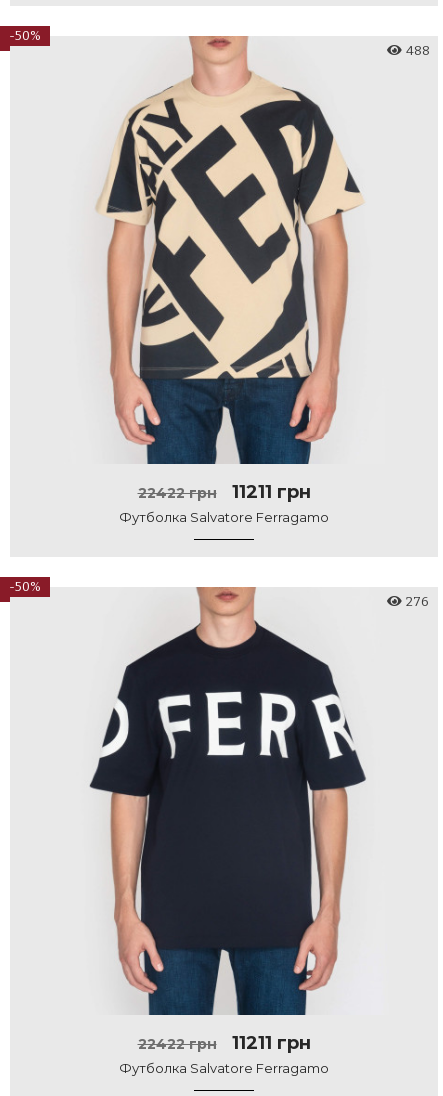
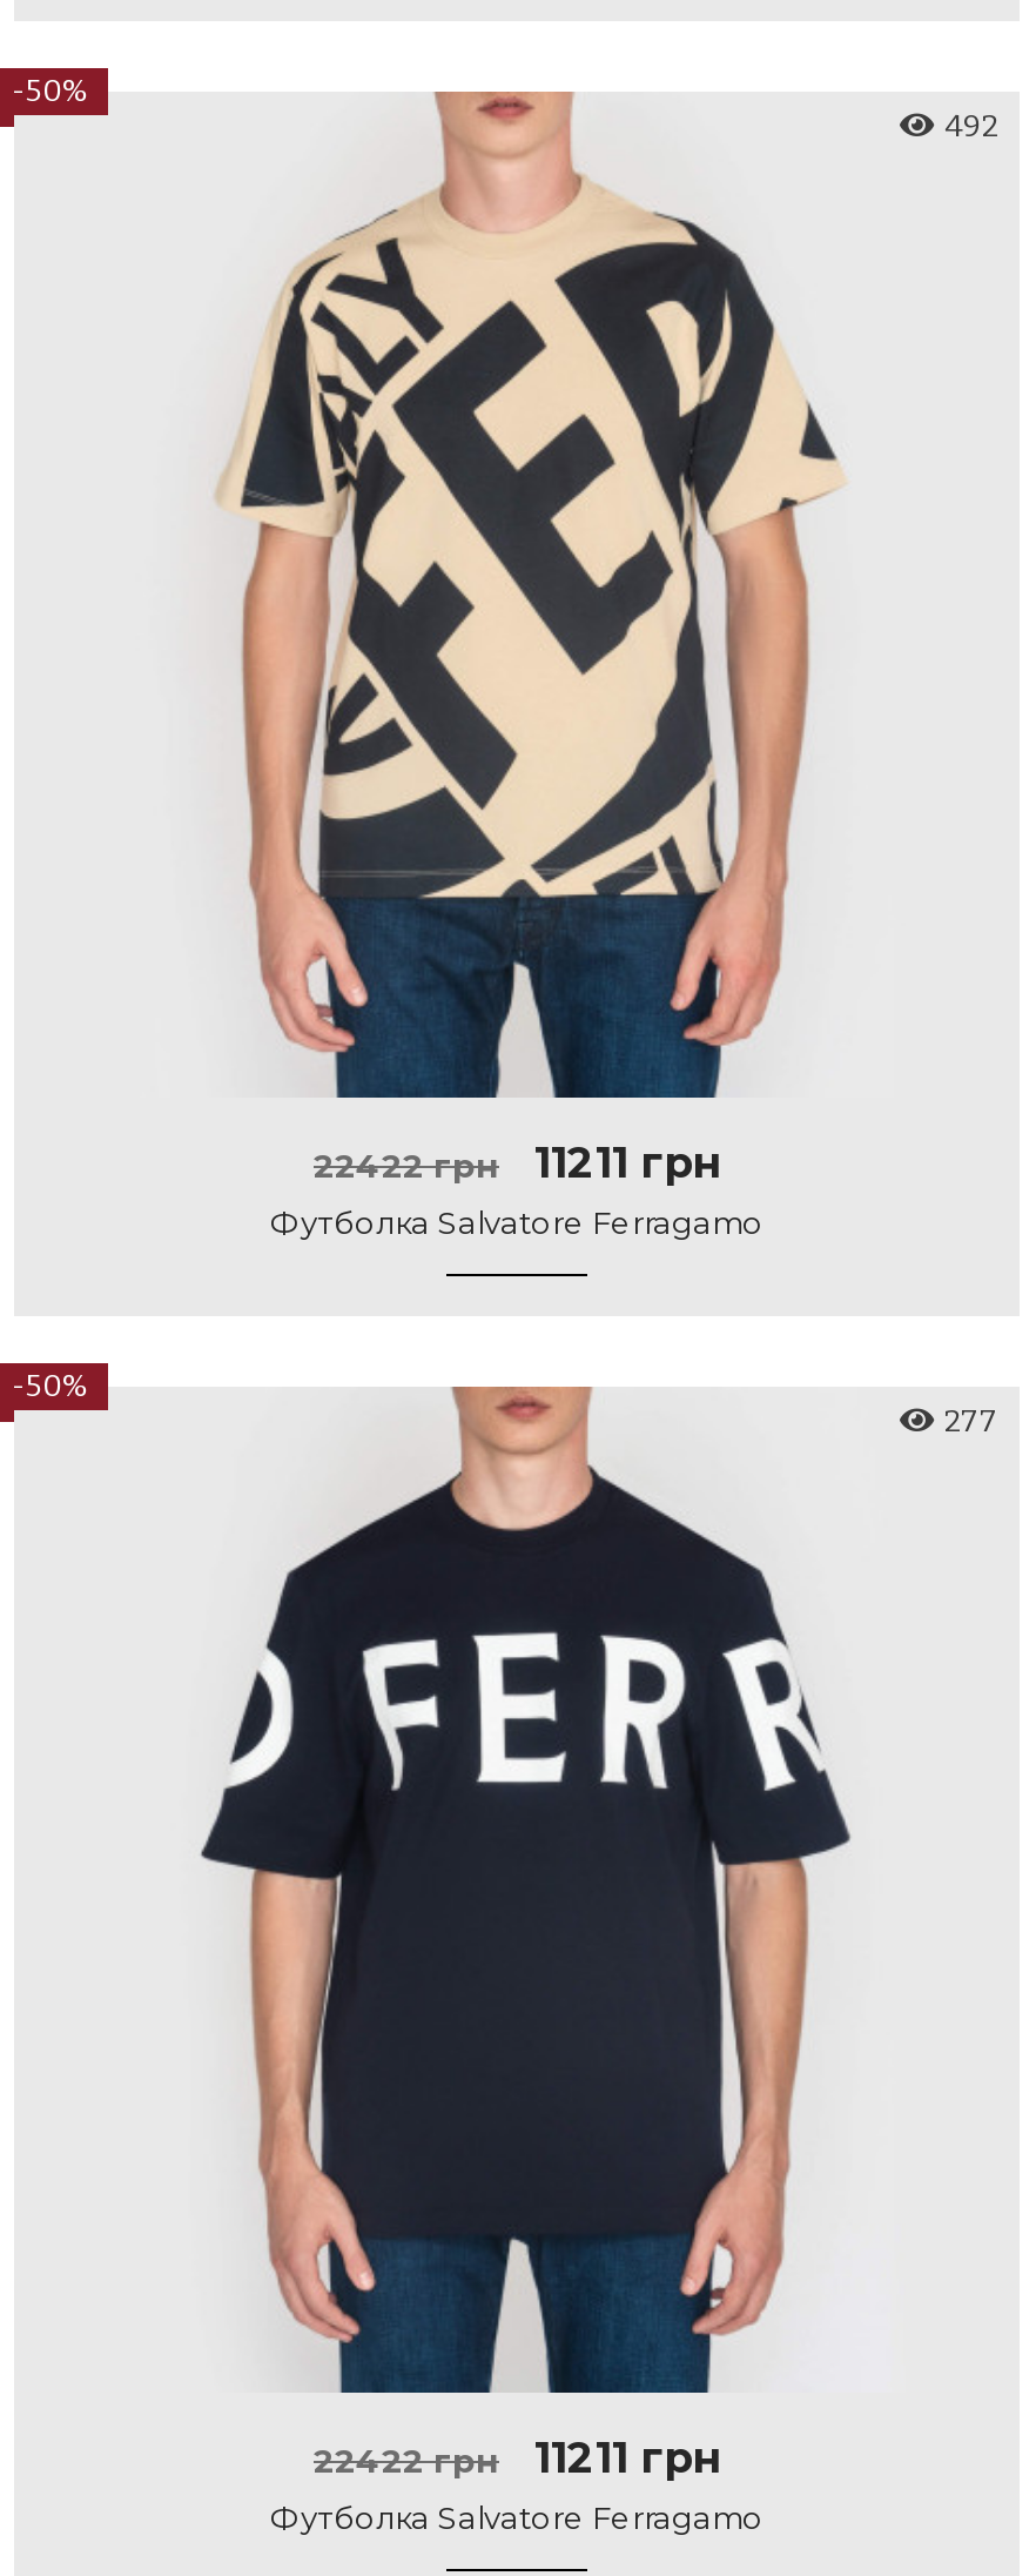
- 488
+ 492

- 276
+ 277
